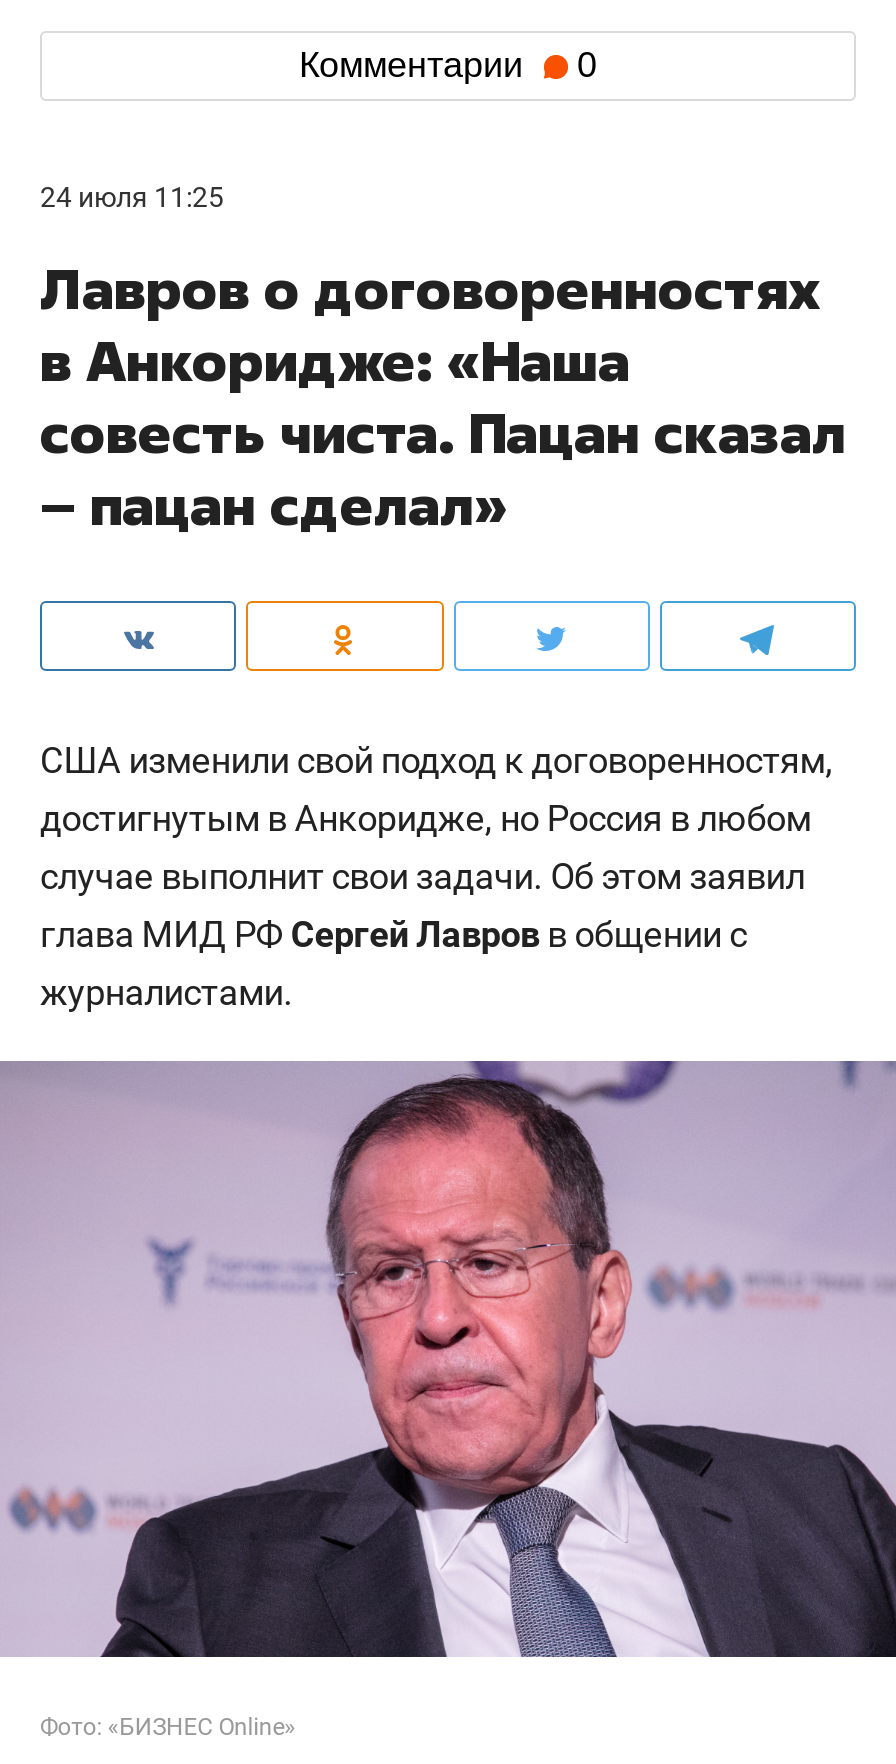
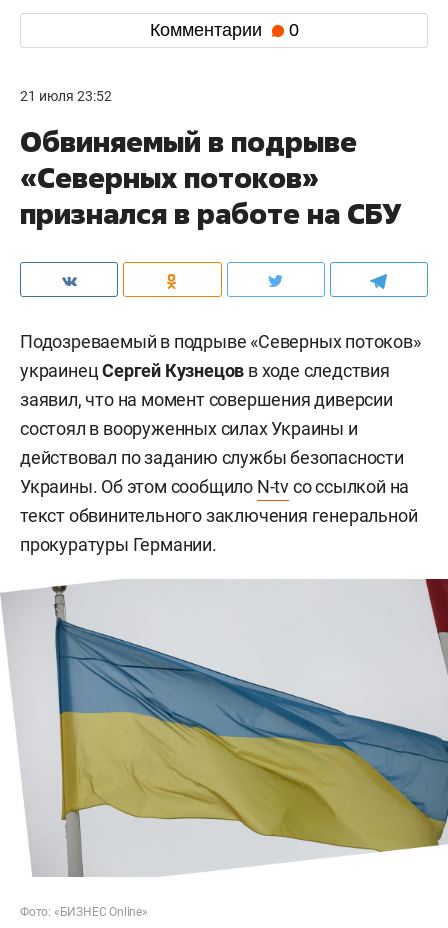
- 24 июля 11:25
+ 21 июля 23:52

- Лавров о договоренностях
- в Анкоридже: «Наша
- совесть чиста. Пацан сказал
- – пацан сделал»
+ Обвиняемый в подрыве
+ «Северных потоков»
+ признался в работе на СБУ

- США изменили свой подход к договоренностям,
- достигнутым в Анкоридже, но Россия в любом
- случае выполнит свои задачи. Об этом заявил
- глава МИД РФ Сергей Лавров в общении с
- журналистами.
+ Подозреваемый в подрыве «Северных потоков»
+ украинец Сергей Кузнецов в ходе следствия
+ заявил, что на момент совершения диверсии
+ состоял в вооруженных силах Украины и
+ действовал по заданию службы безопасности
+ Украины. Об этом сообщило N-tv со ссылкой на
+ текст обвинительного заключения генеральной
+ прокуратуры Германии.

- [image]
+ [image]
